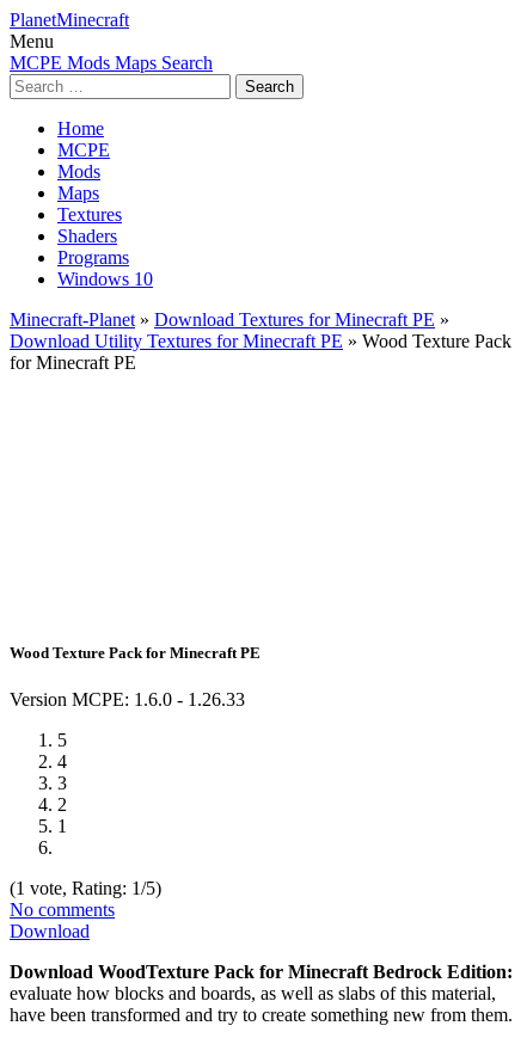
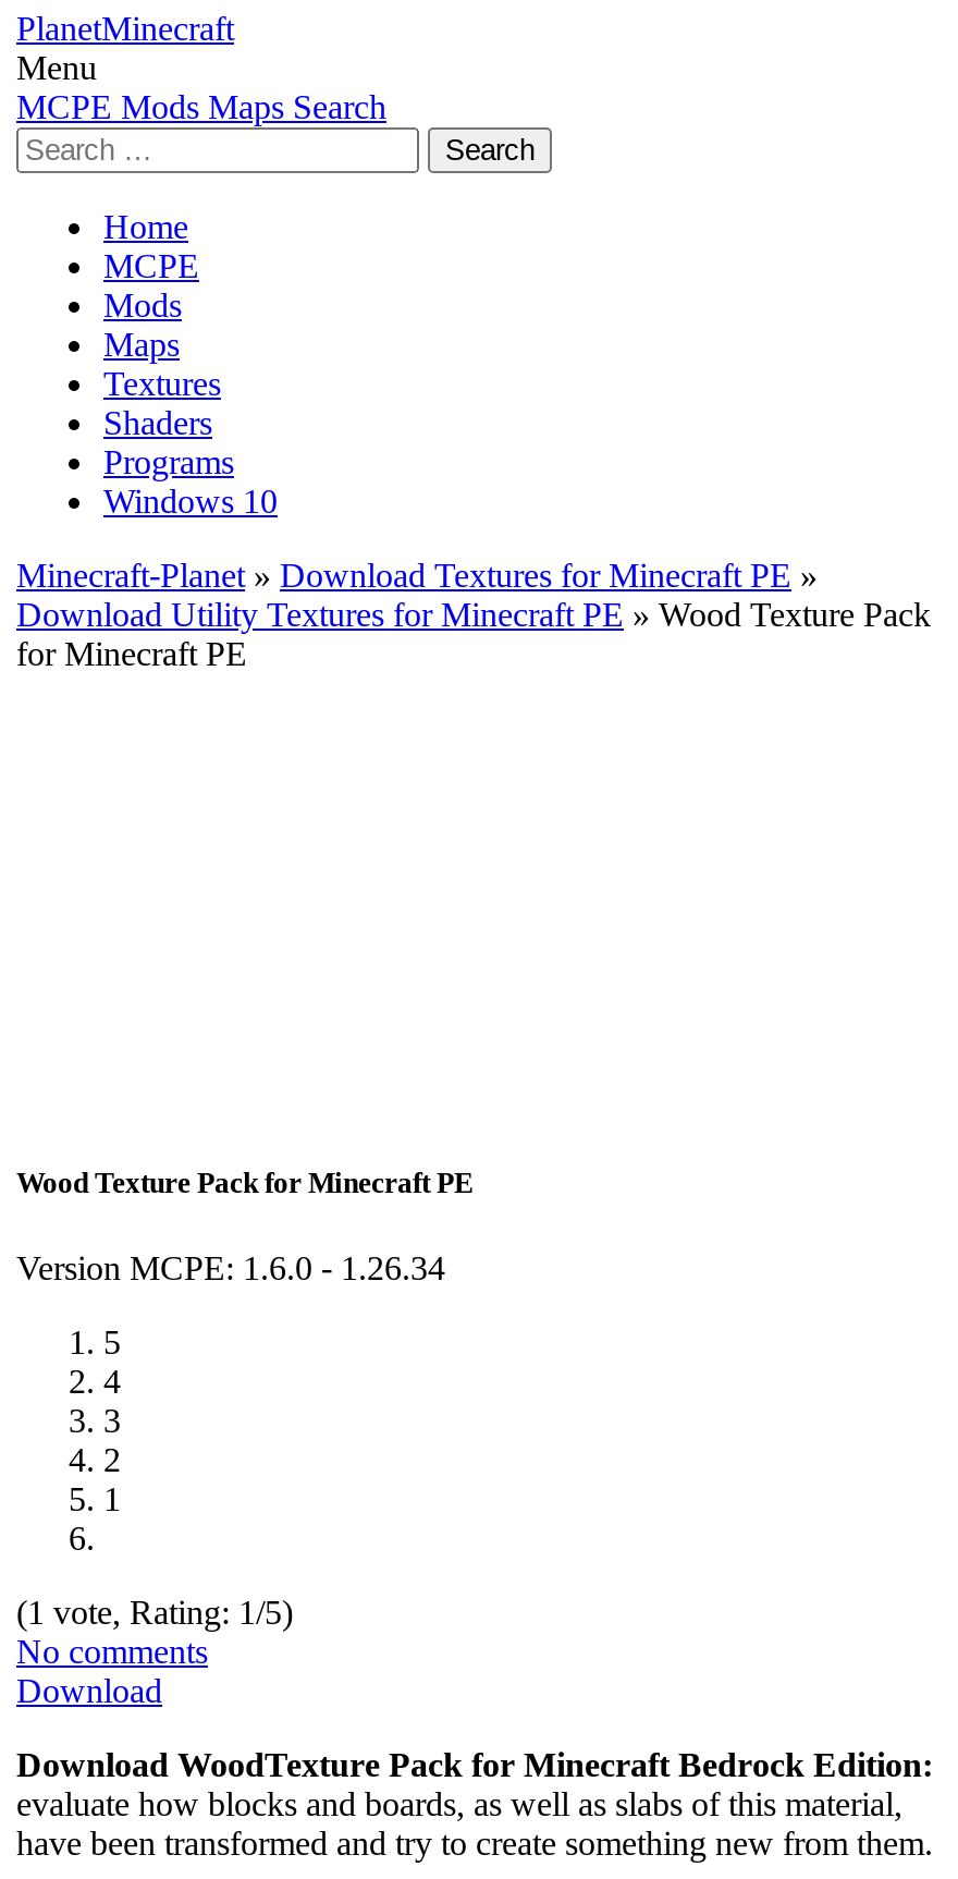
- Version MCPE: 1.6.0 - 1.26.33
+ Version MCPE: 1.6.0 - 1.26.34
